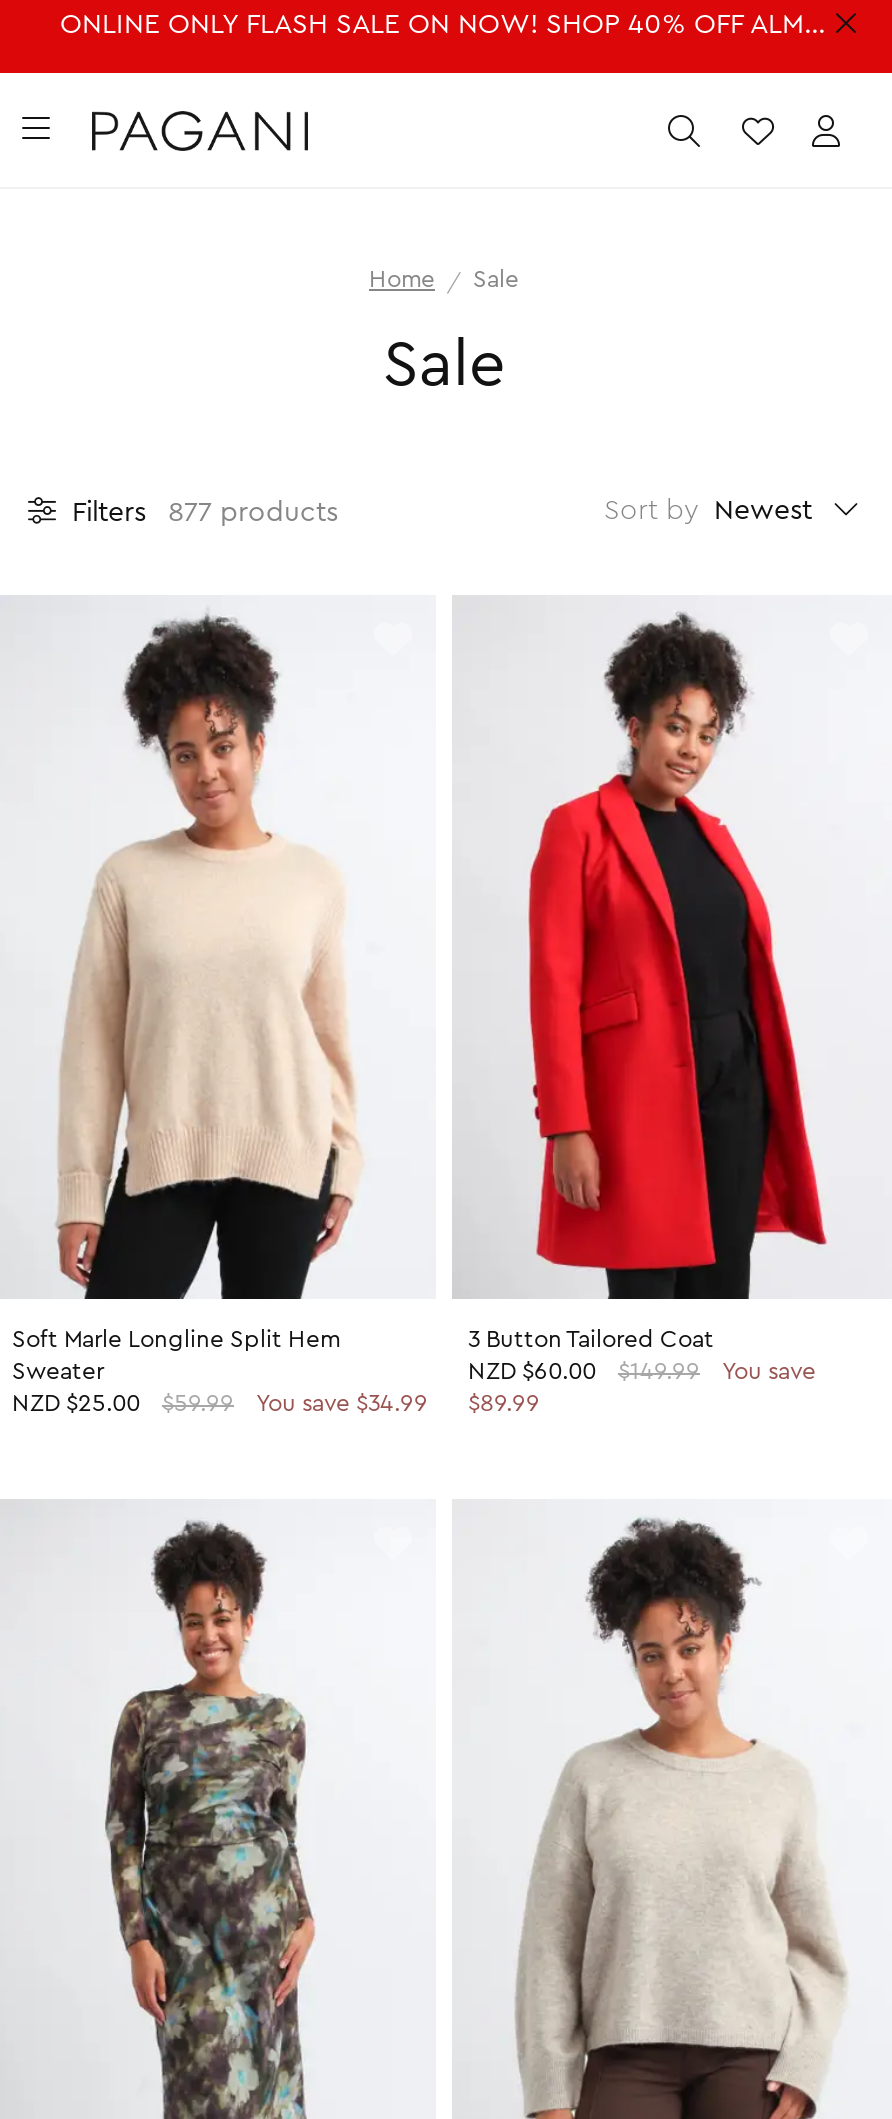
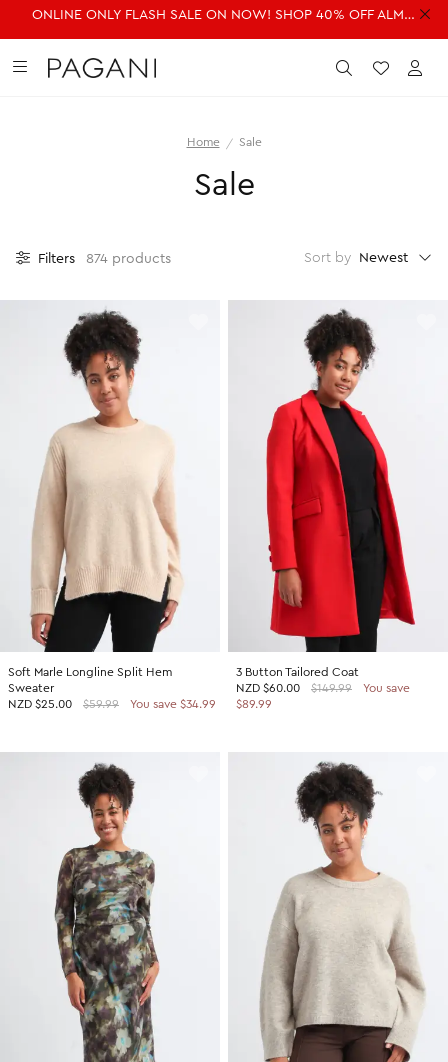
- Filters 877 products
+ Filters 874 products
